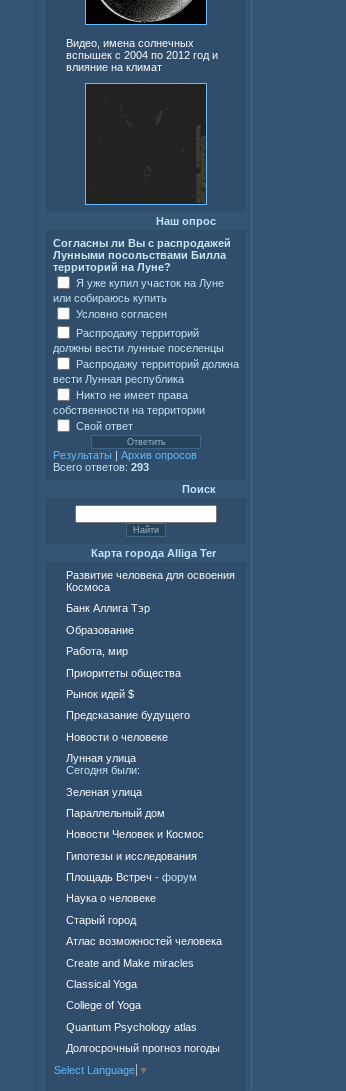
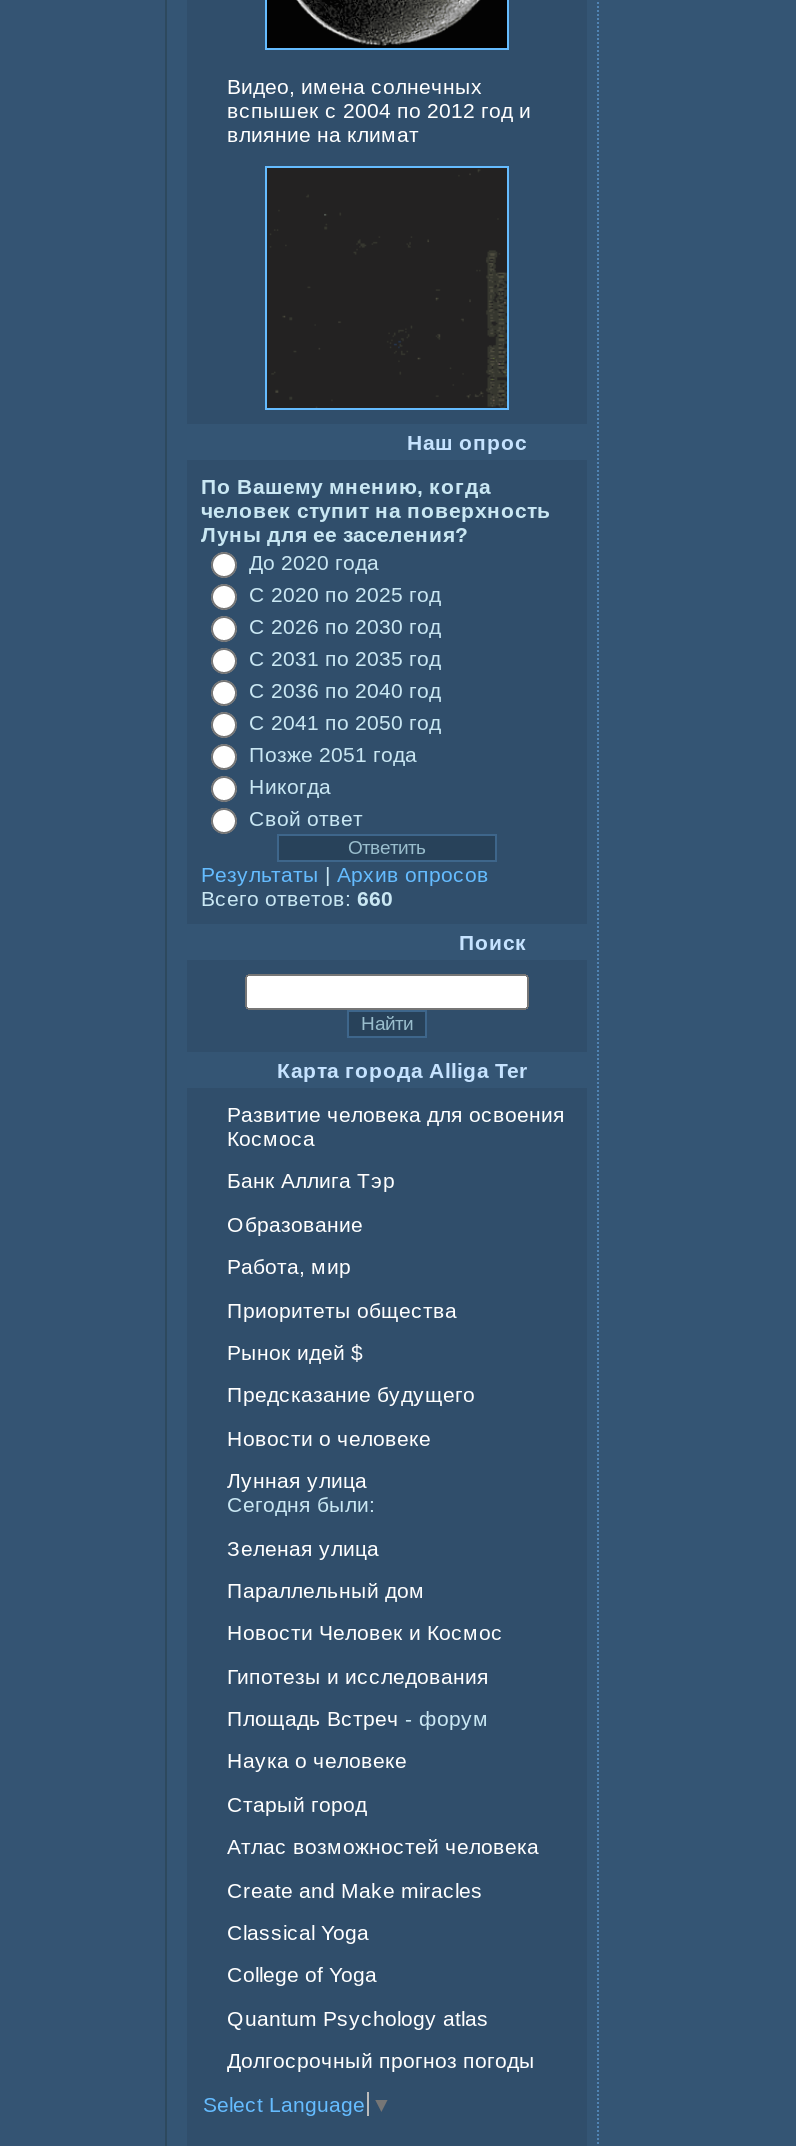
- Согласны ли Вы с распродажей
- Лунными посольствами Билла
- территорий на Луне?
- Я уже купил участок на Луне
- или собираюсь купить
- Условно согласен
- Распродажу территорий
- должны вести лунные поселенцы
- Распродажу территорий должна
- вести Лунная республика
- Никто не имеет права
- собственности на территории
+ По Вашему мнению, когда
+ человек ступит на поверхность
+ Луны для ее заселения?
+ До 2020 года
+ С 2020 по 2025 год
+ С 2026 по 2030 год
+ С 2031 по 2035 год
+ С 2036 по 2040 год
+ С 2041 по 2050 год
+ Позже 2051 года
+ Никогда

- Всего ответов:293
+ Всего ответов:660
